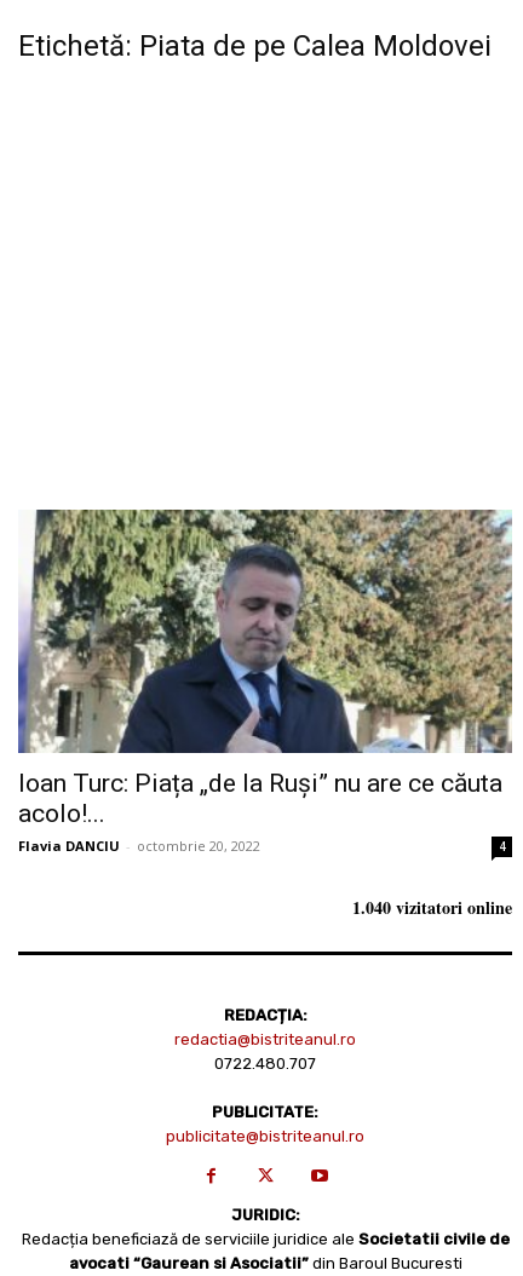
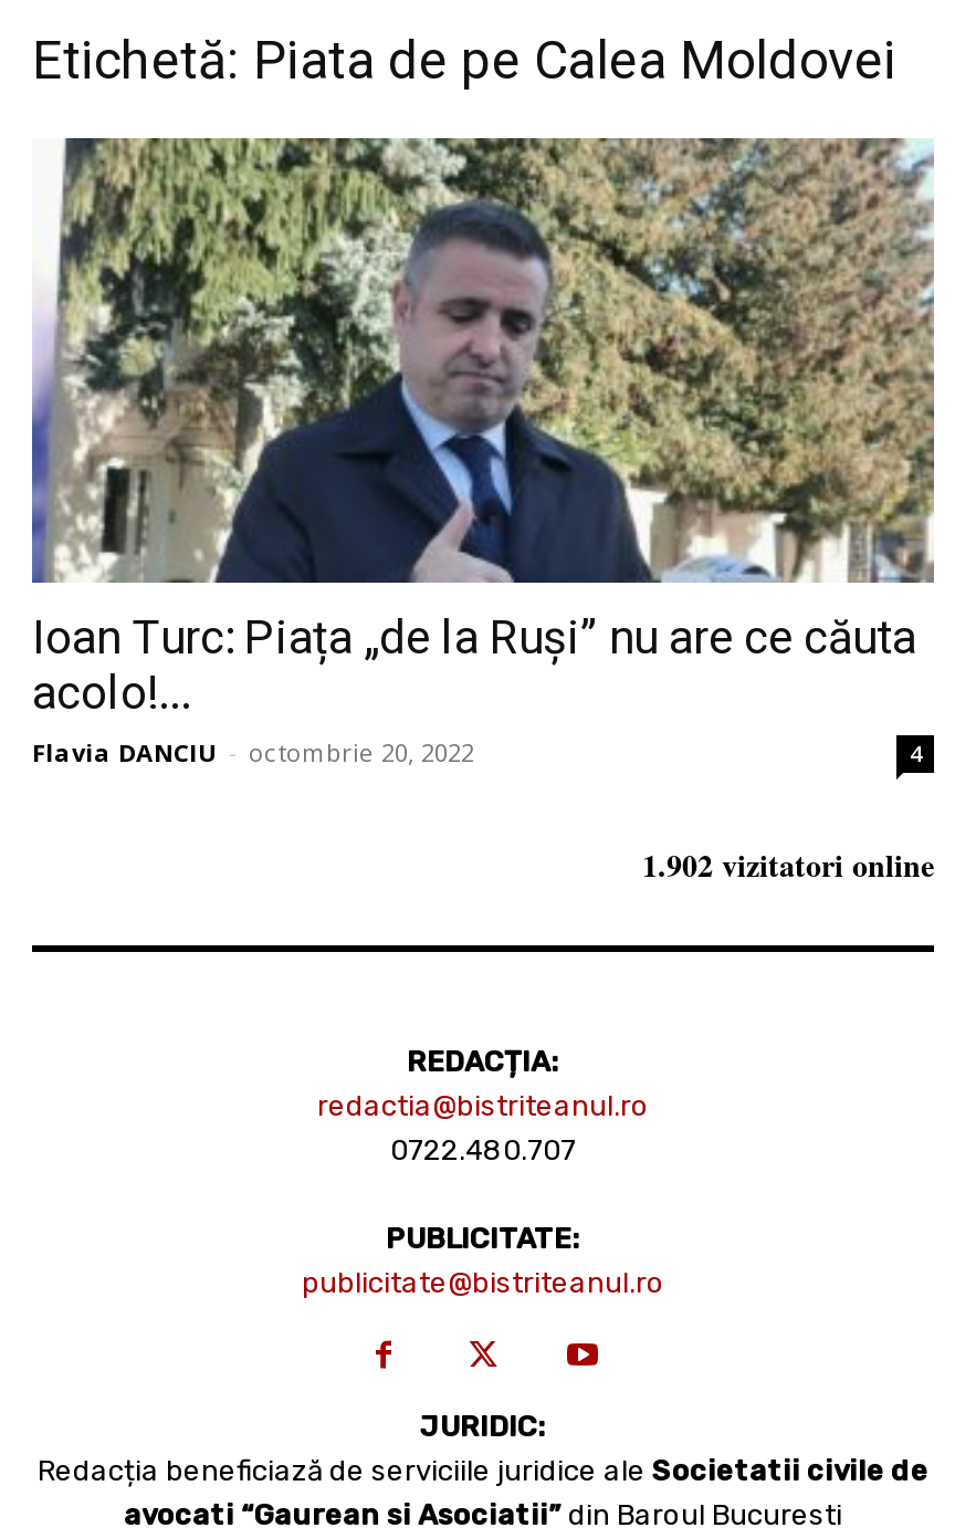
- 1.040 vizitatori online
+ 1.902 vizitatori online
